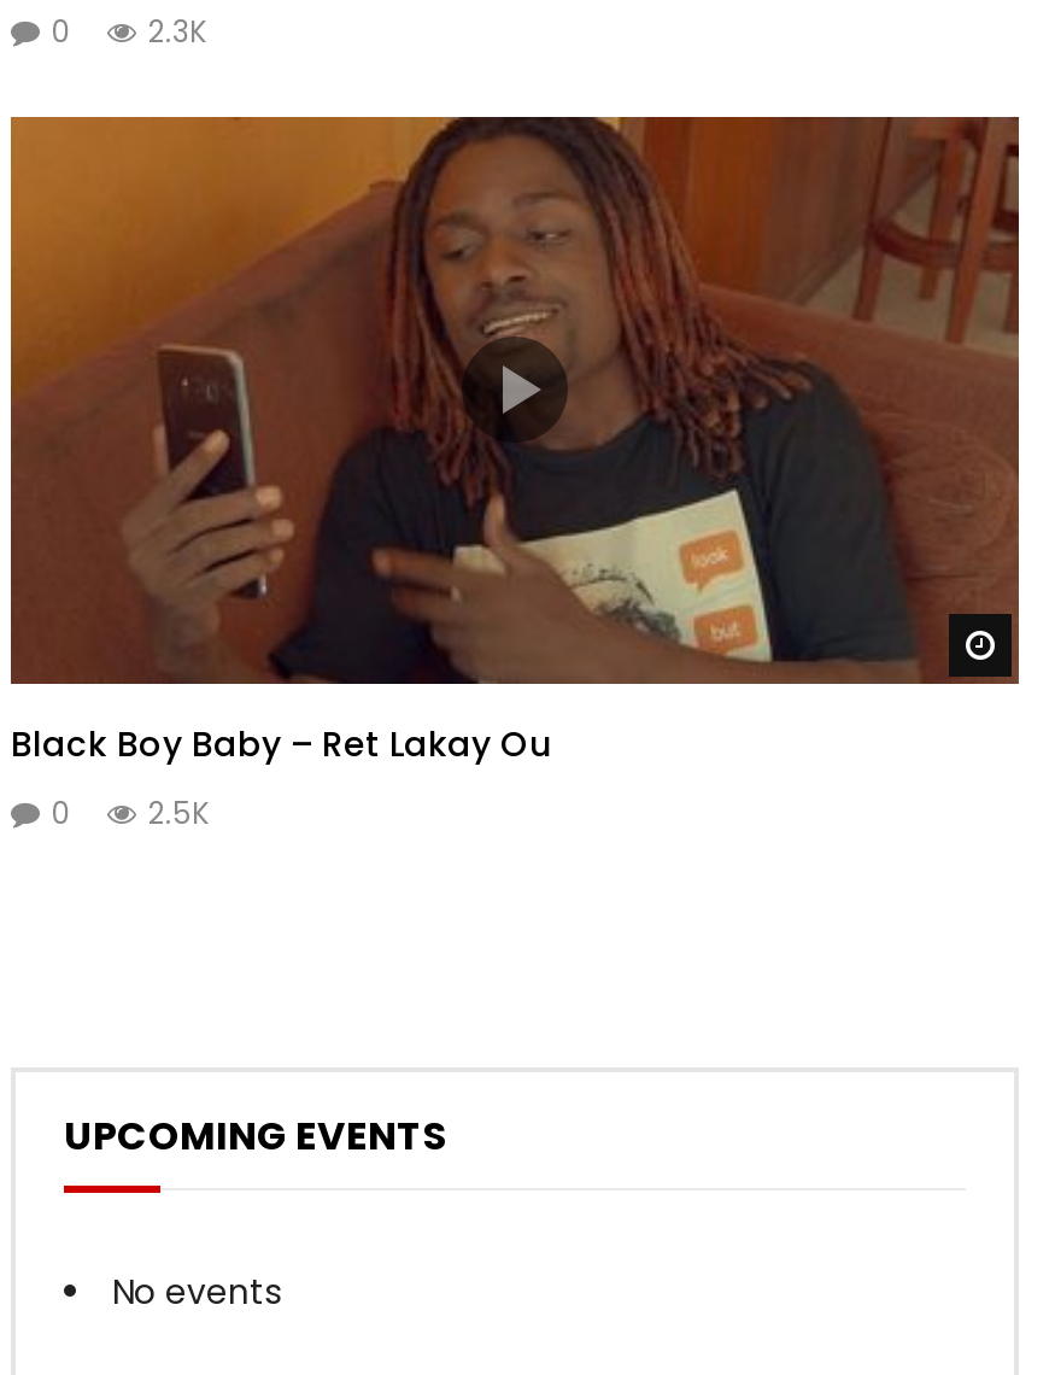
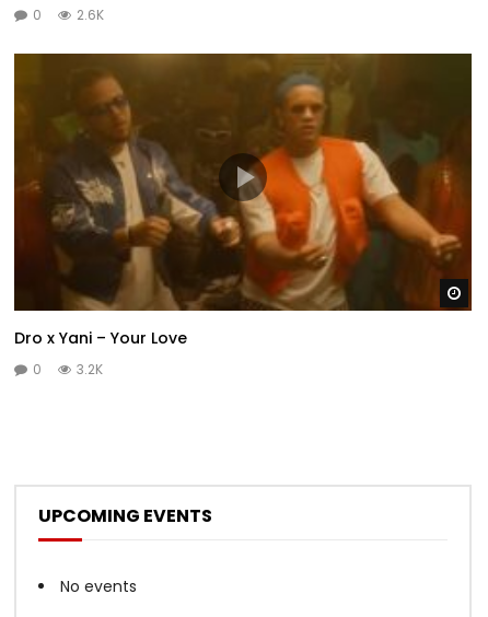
- 0 2.3K
+ 0 2.6K

- [image]
- Black Boy Baby – Ret Lakay Ou
+ [image]
+ Dro x Yani – Your Love

- 0 2.5K
+ 0 3.2K
